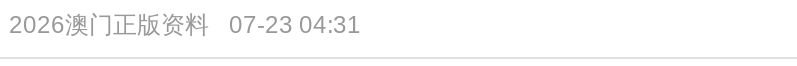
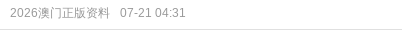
- 2026澳门正版资料 07-23 04:31
+ 2026澳门正版资料 07-21 04:31
